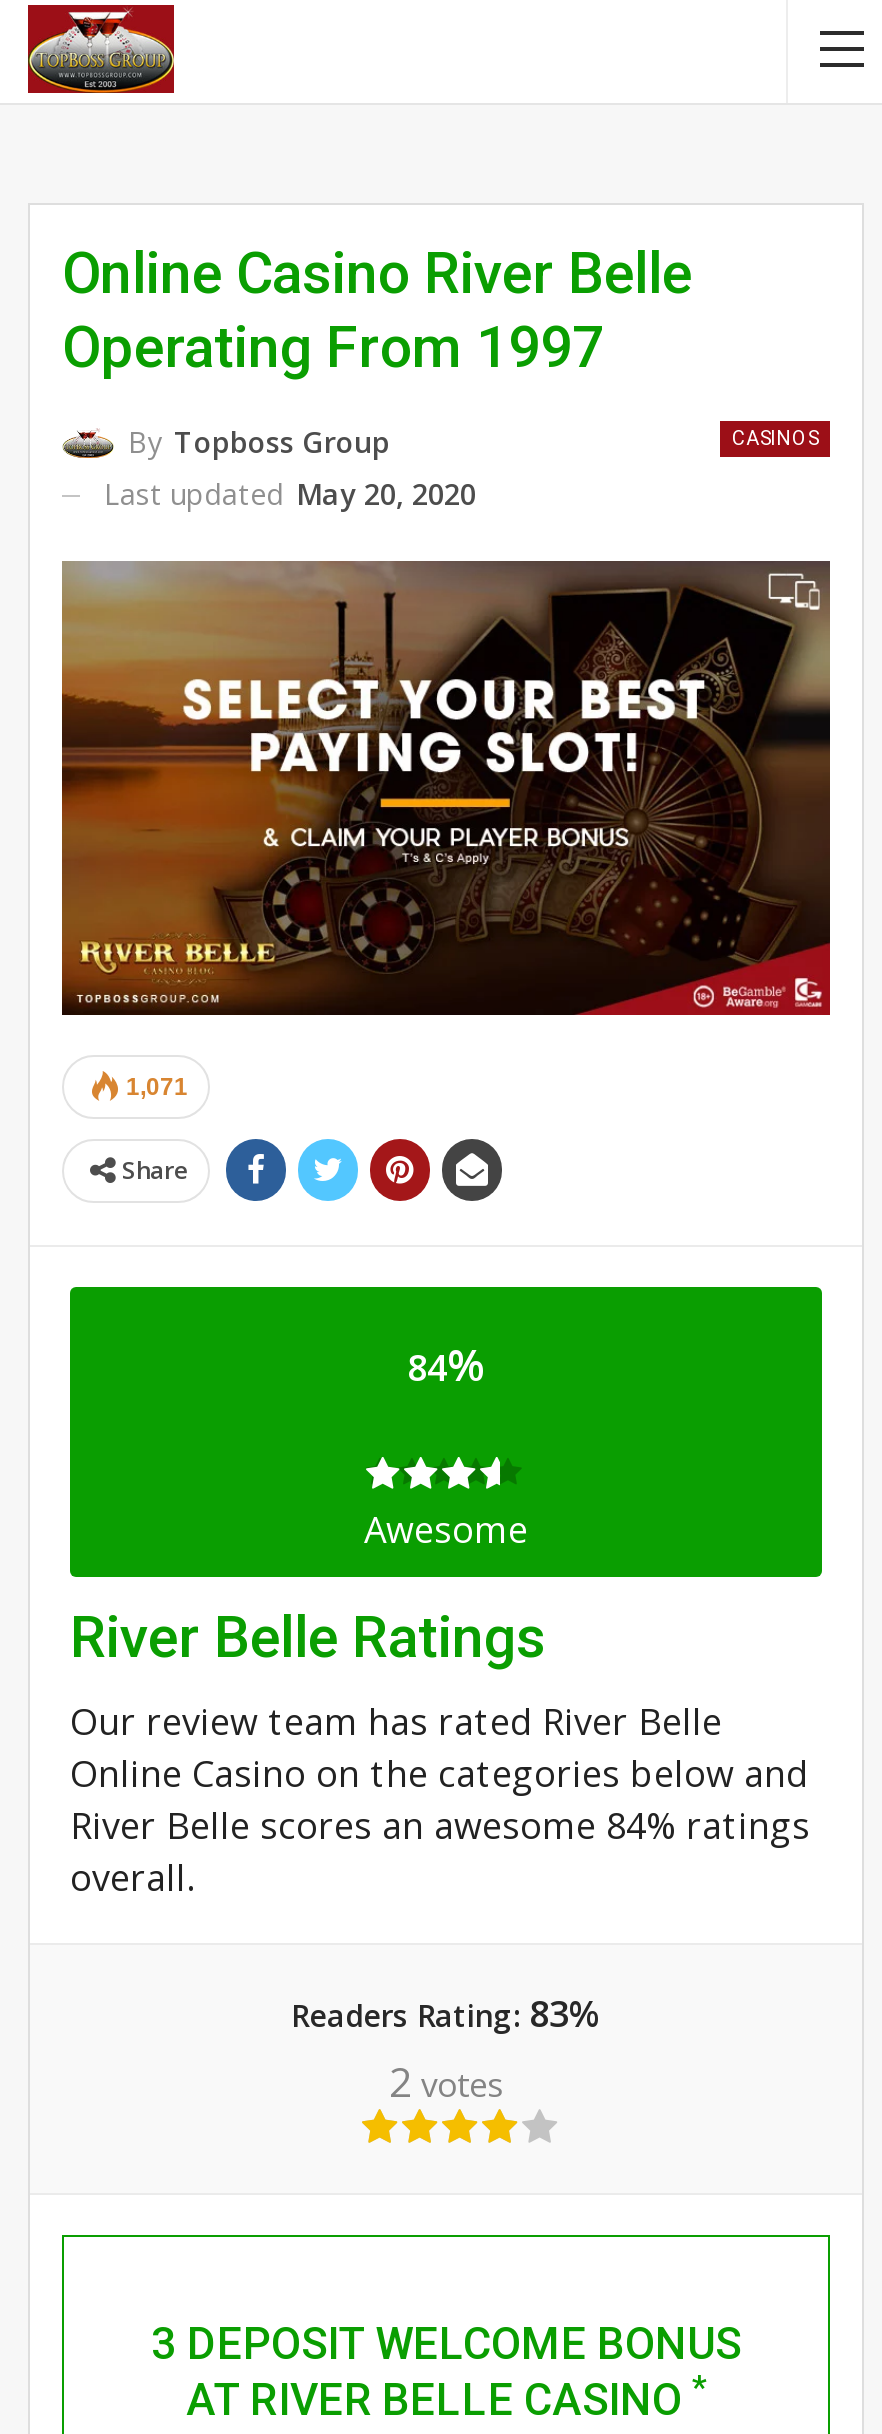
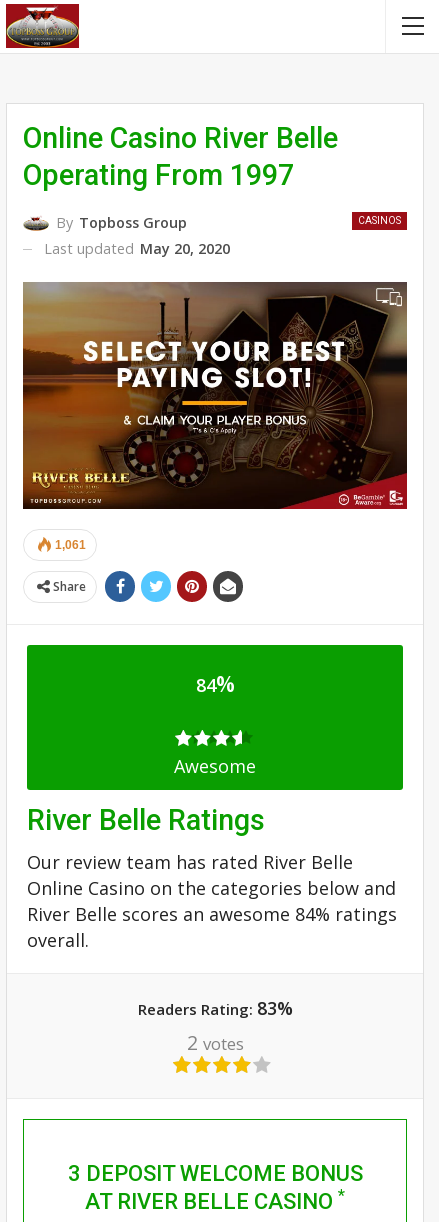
- 1,071
+ 1,061
